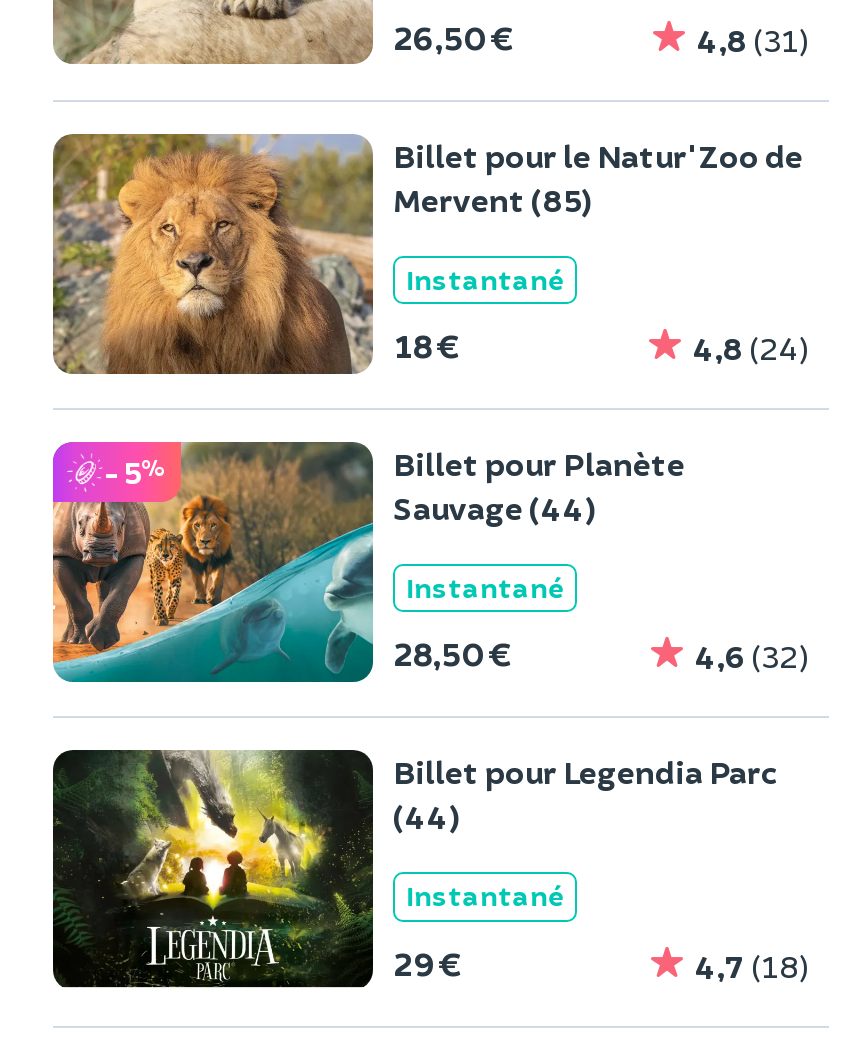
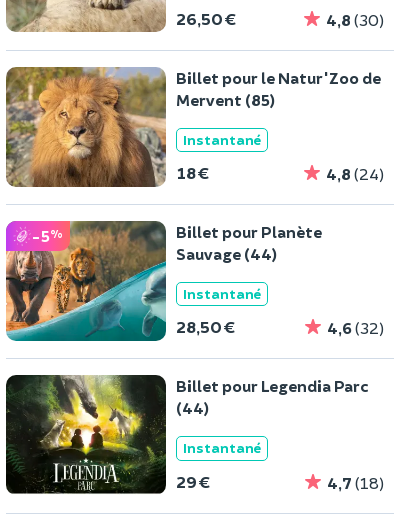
- 4,8 (31)
+ 4,8 (30)
